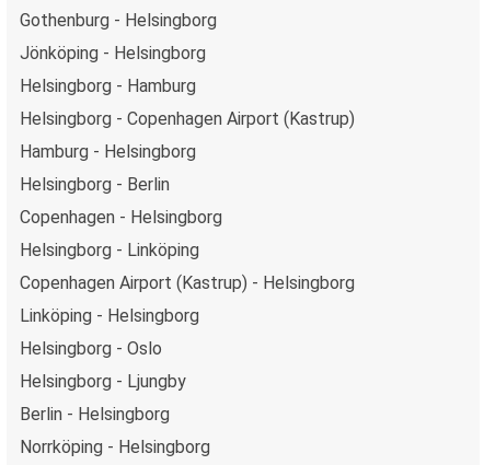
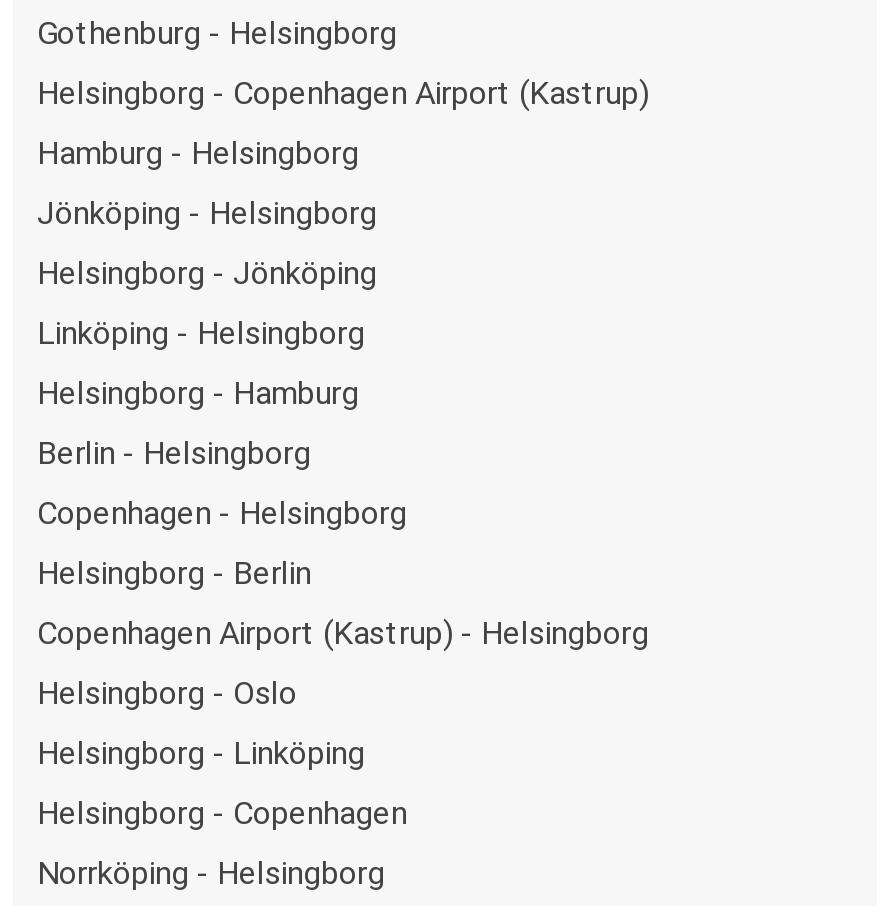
moved down: Jönköping - Helsingborg | Helsingborg - Hamburg

moved up: Helsingborg - Copenhagen Airport (Kastrup) | Hamburg - Helsingborg

+ Helsingborg - Jönköping

moved down: Helsingborg - Berlin

moved up: Copenhagen - Helsingborg

moved down: Helsingborg - Linköping

moved up: Copenhagen Airport (Kastrup) - Helsingborg

moved up: Linköping - Helsingborg

moved up: Helsingborg - Oslo

- Helsingborg - Ljungby
+ Helsingborg - Copenhagen

moved up: Berlin - Helsingborg
